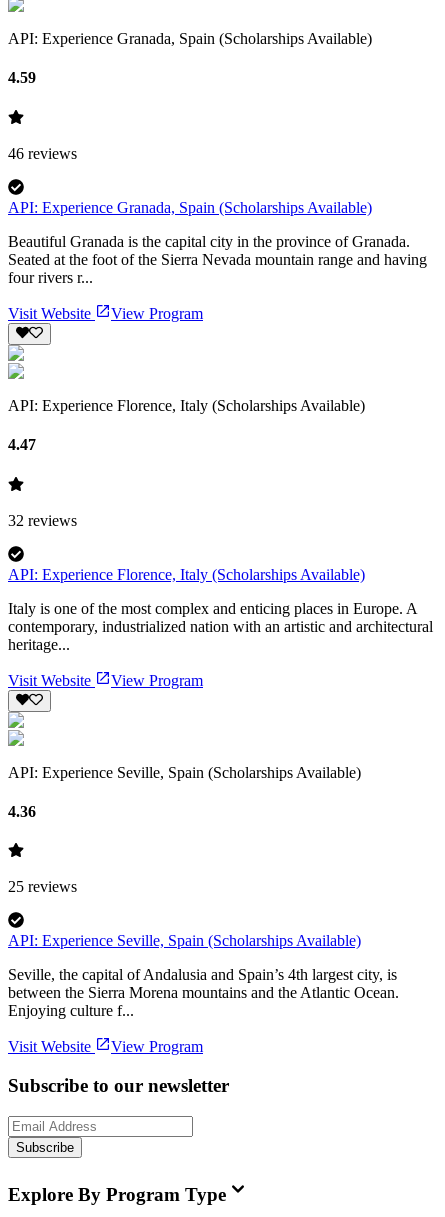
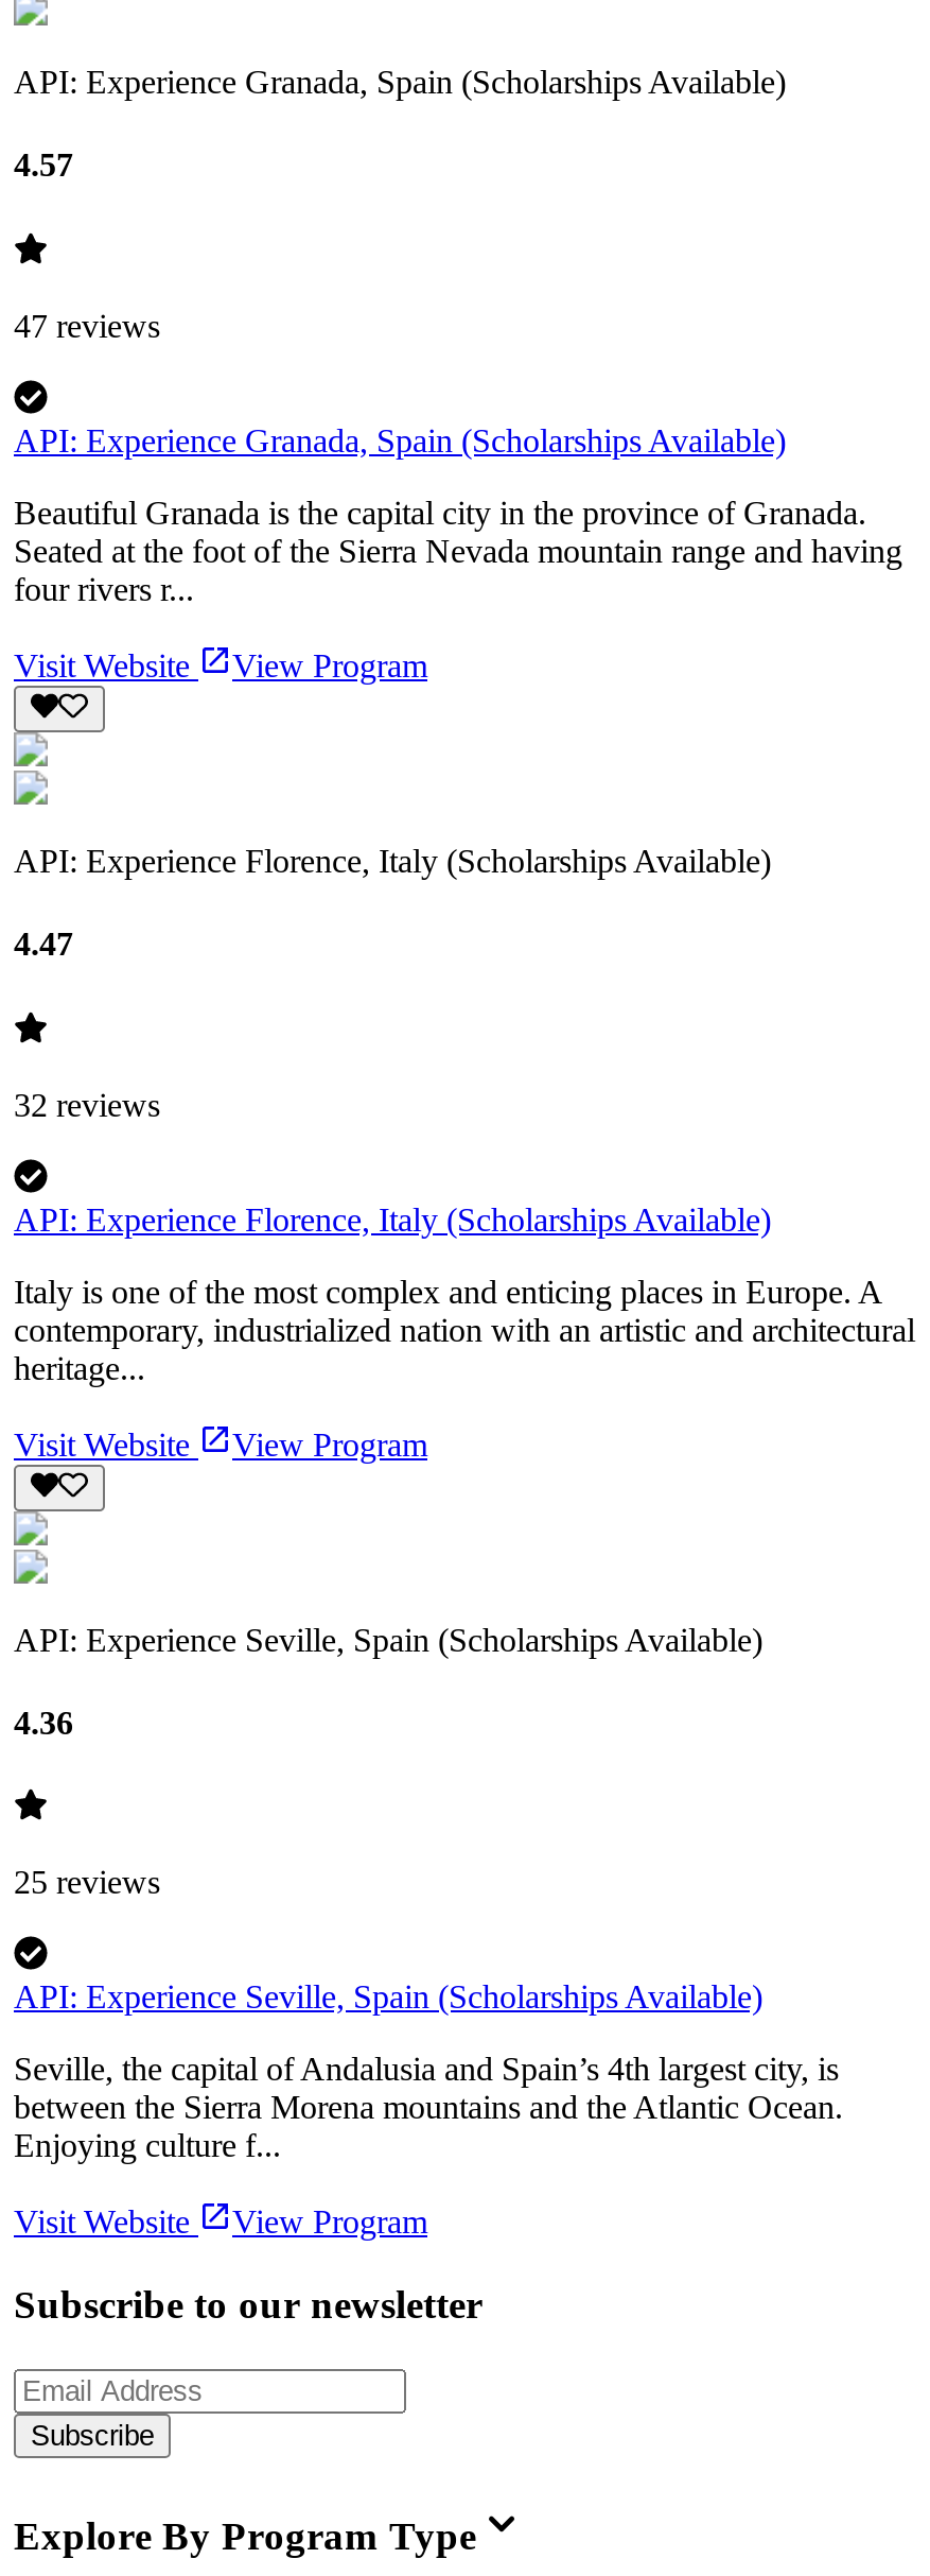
- 4.59
+ 4.57

- 46 reviews
+ 47 reviews
